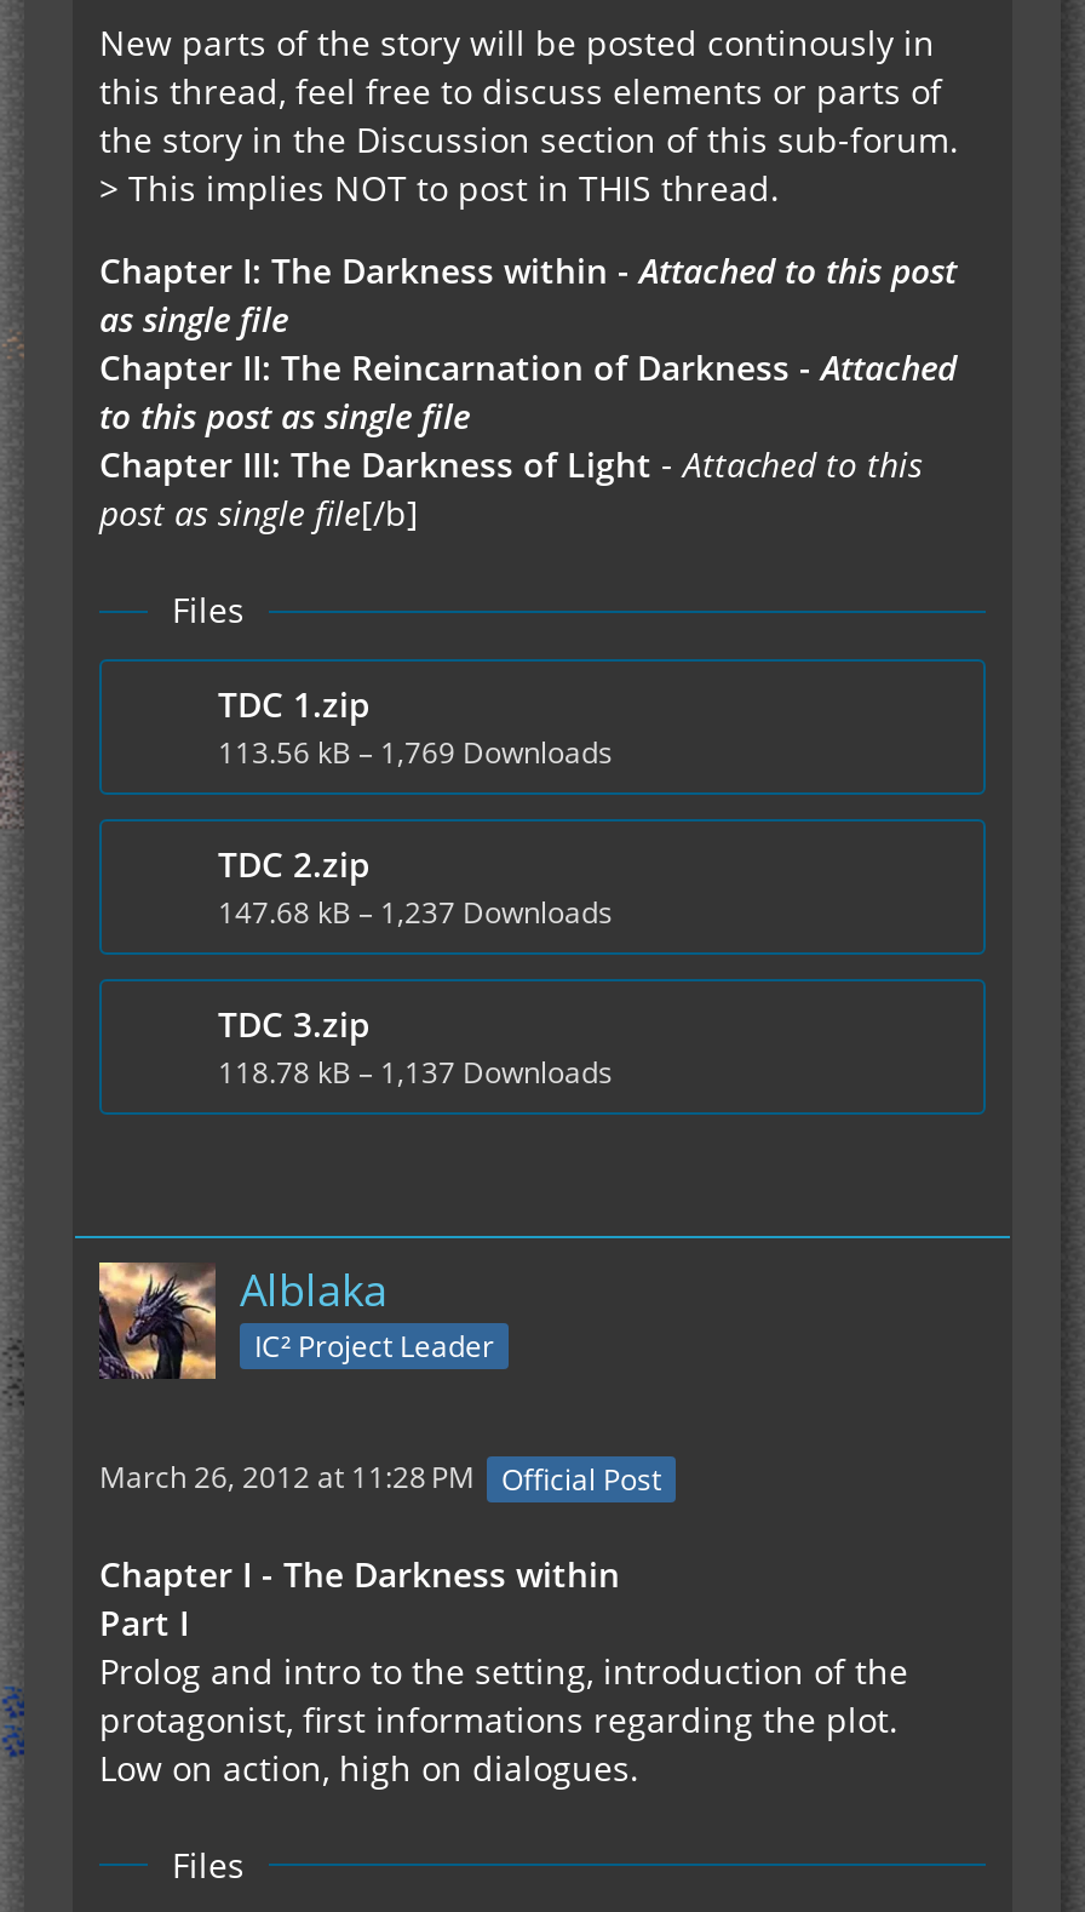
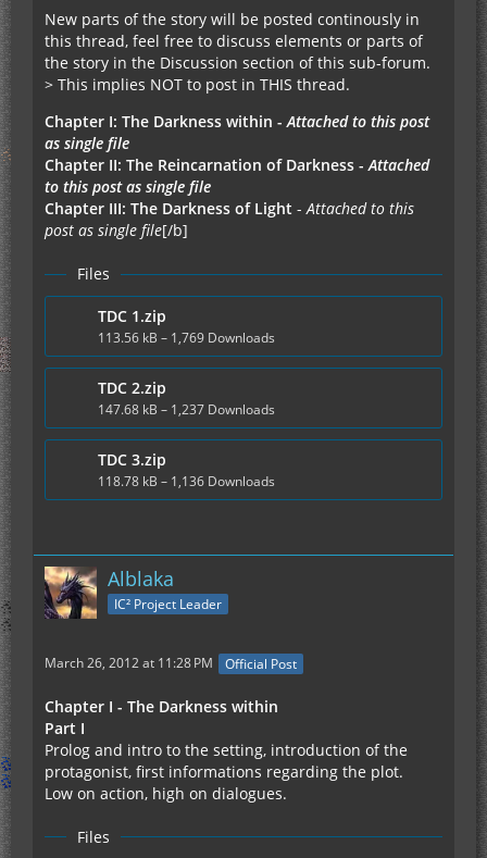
- 118.78 kB – 1,137 Downloads
+ 118.78 kB – 1,136 Downloads
